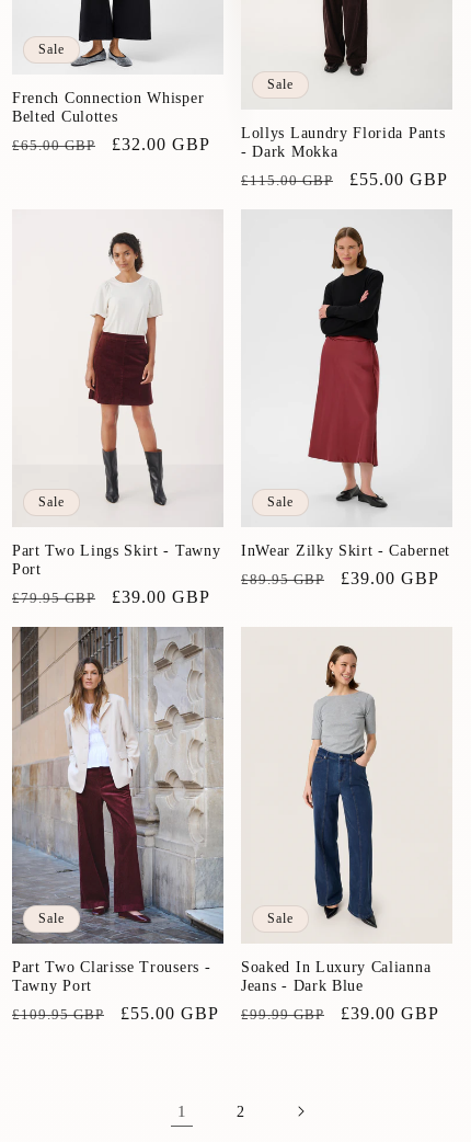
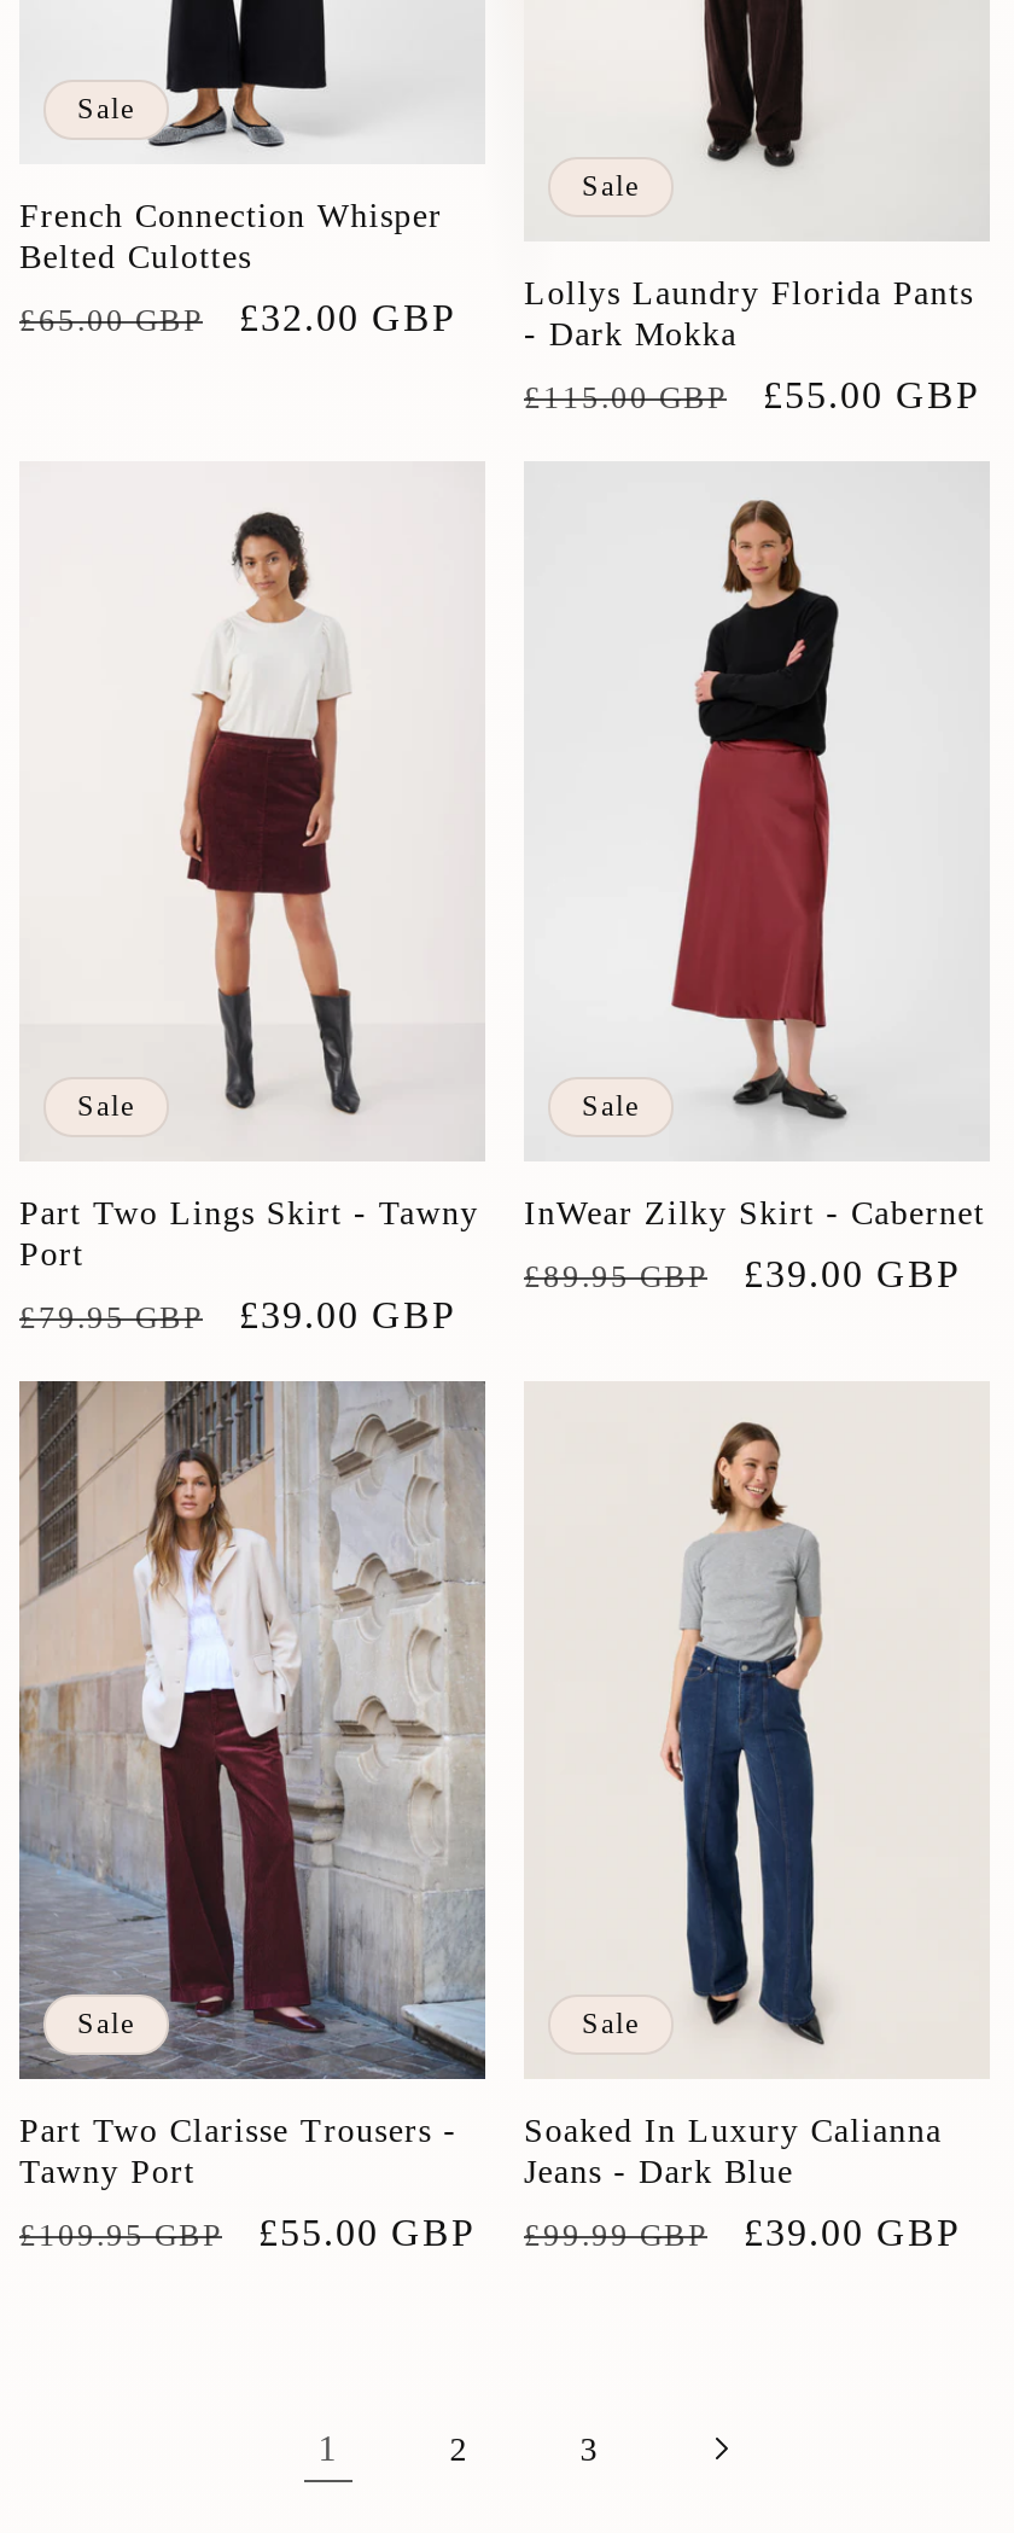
+ 3
